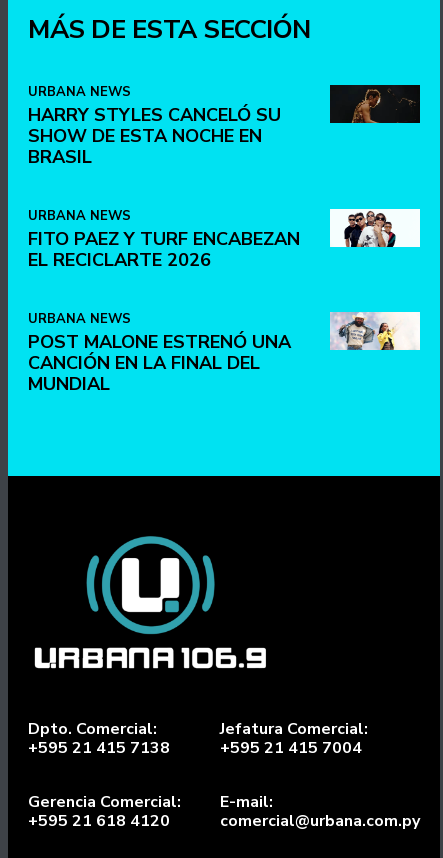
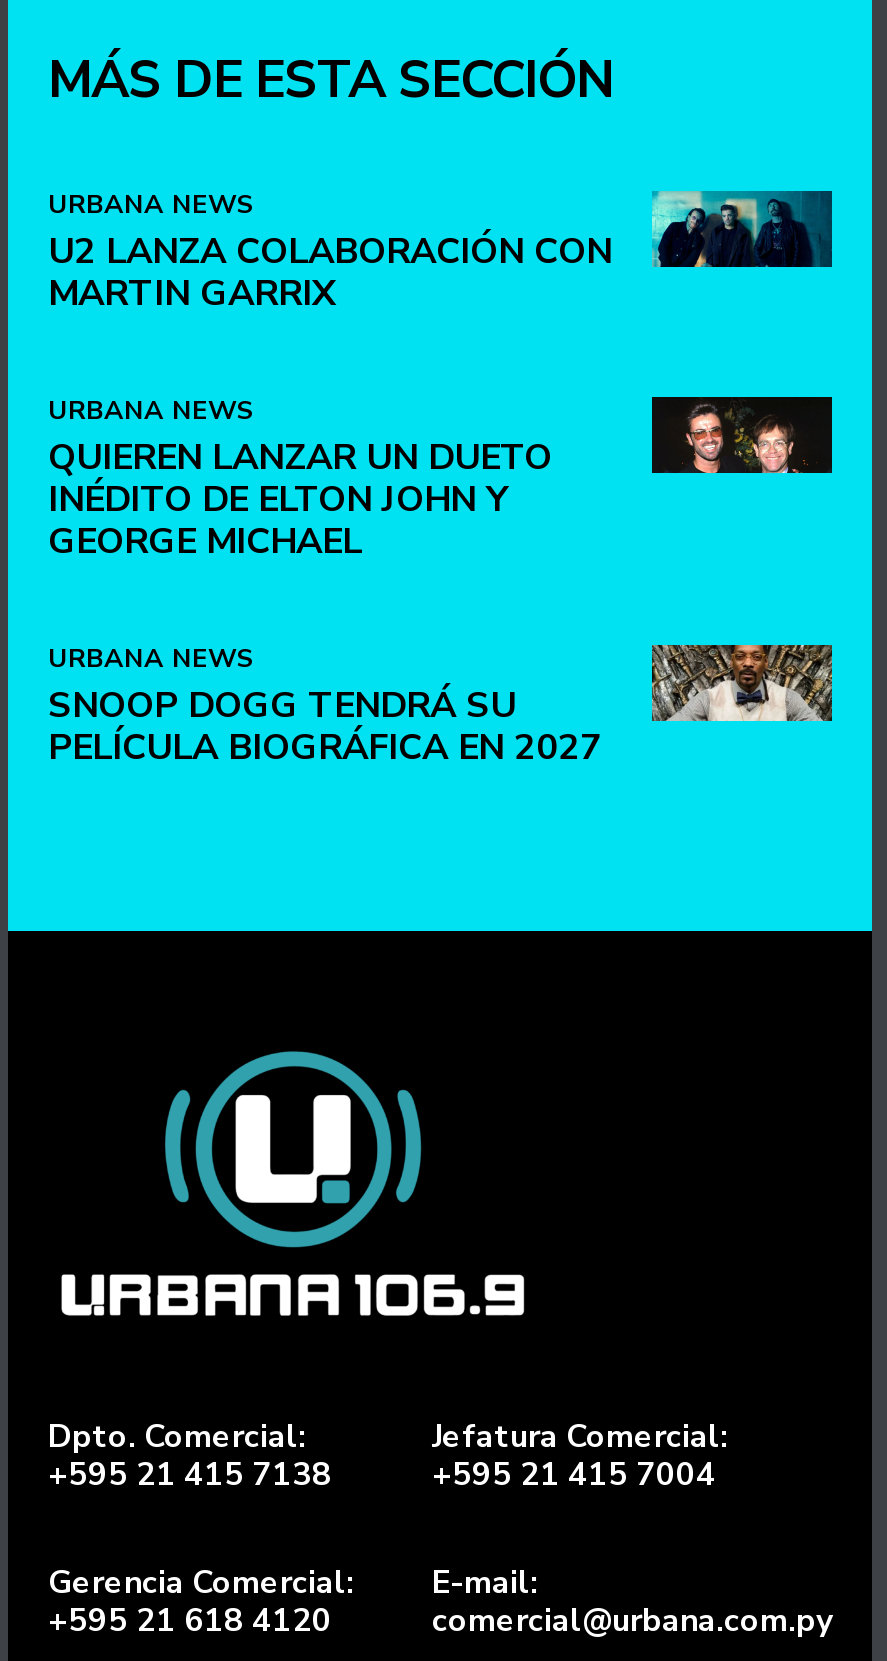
- [image]
+ [image]

- HARRY STYLES CANCELÓ SU
- SHOW DE ESTA NOCHE EN
- BRASIL
+ U2 LANZA COLABORACIÓN CON
+ MARTIN GARRIX

- [image]
+ [image]

- FITO PAEZ Y TURF ENCABEZAN
- EL RECICLARTE 2026
+ QUIEREN LANZAR UN DUETO
+ INÉDITO DE ELTON JOHN Y
+ GEORGE MICHAEL

- [image]
- POST MALONE ESTRENÓ UNA
- CANCIÓN EN LA FINAL DEL
- MUNDIAL
+ [image]
+ SNOOP DOGG TENDRÁ SU
+ PELÍCULA BIOGRÁFICA EN 2027
